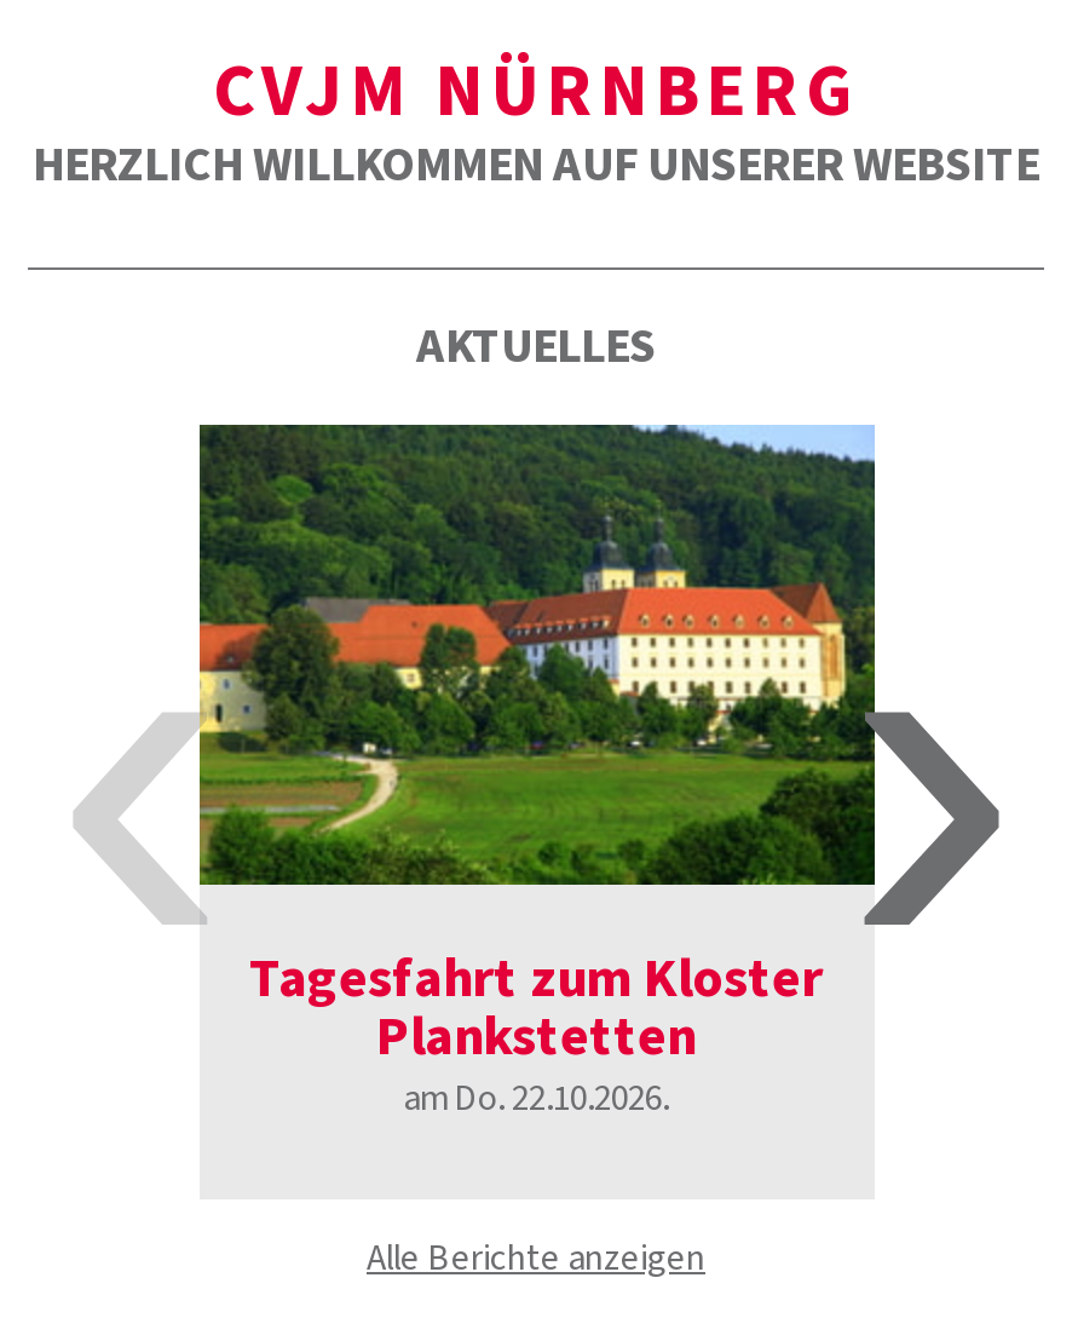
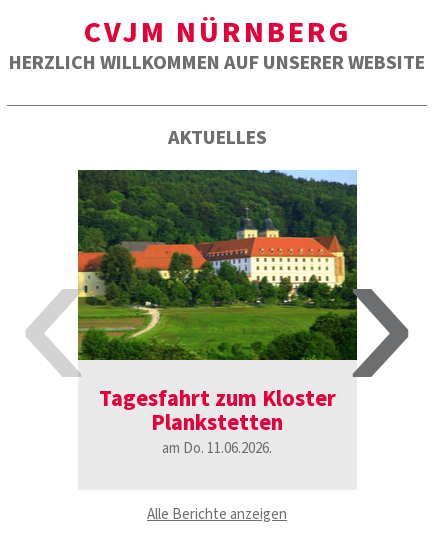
- am Do. 22.10.2026.
+ am Do. 11.06.2026.
